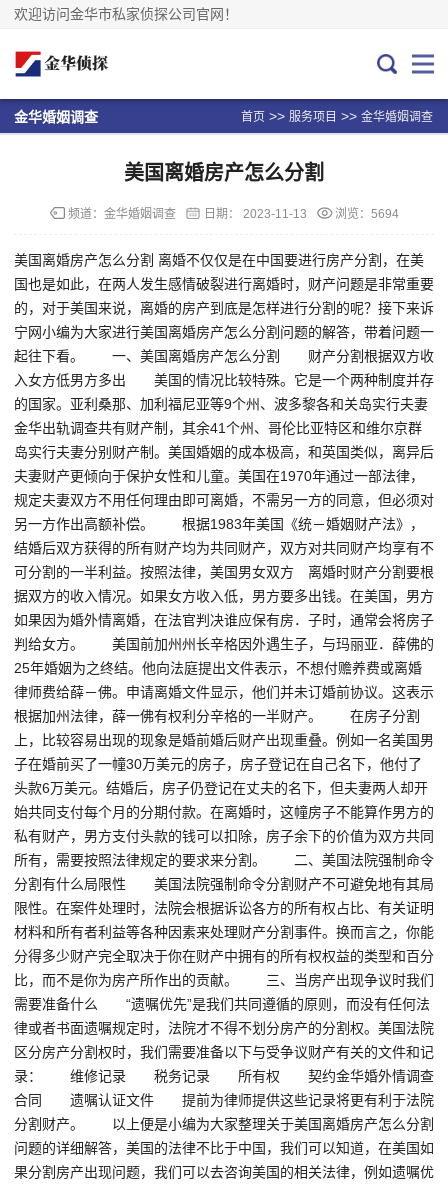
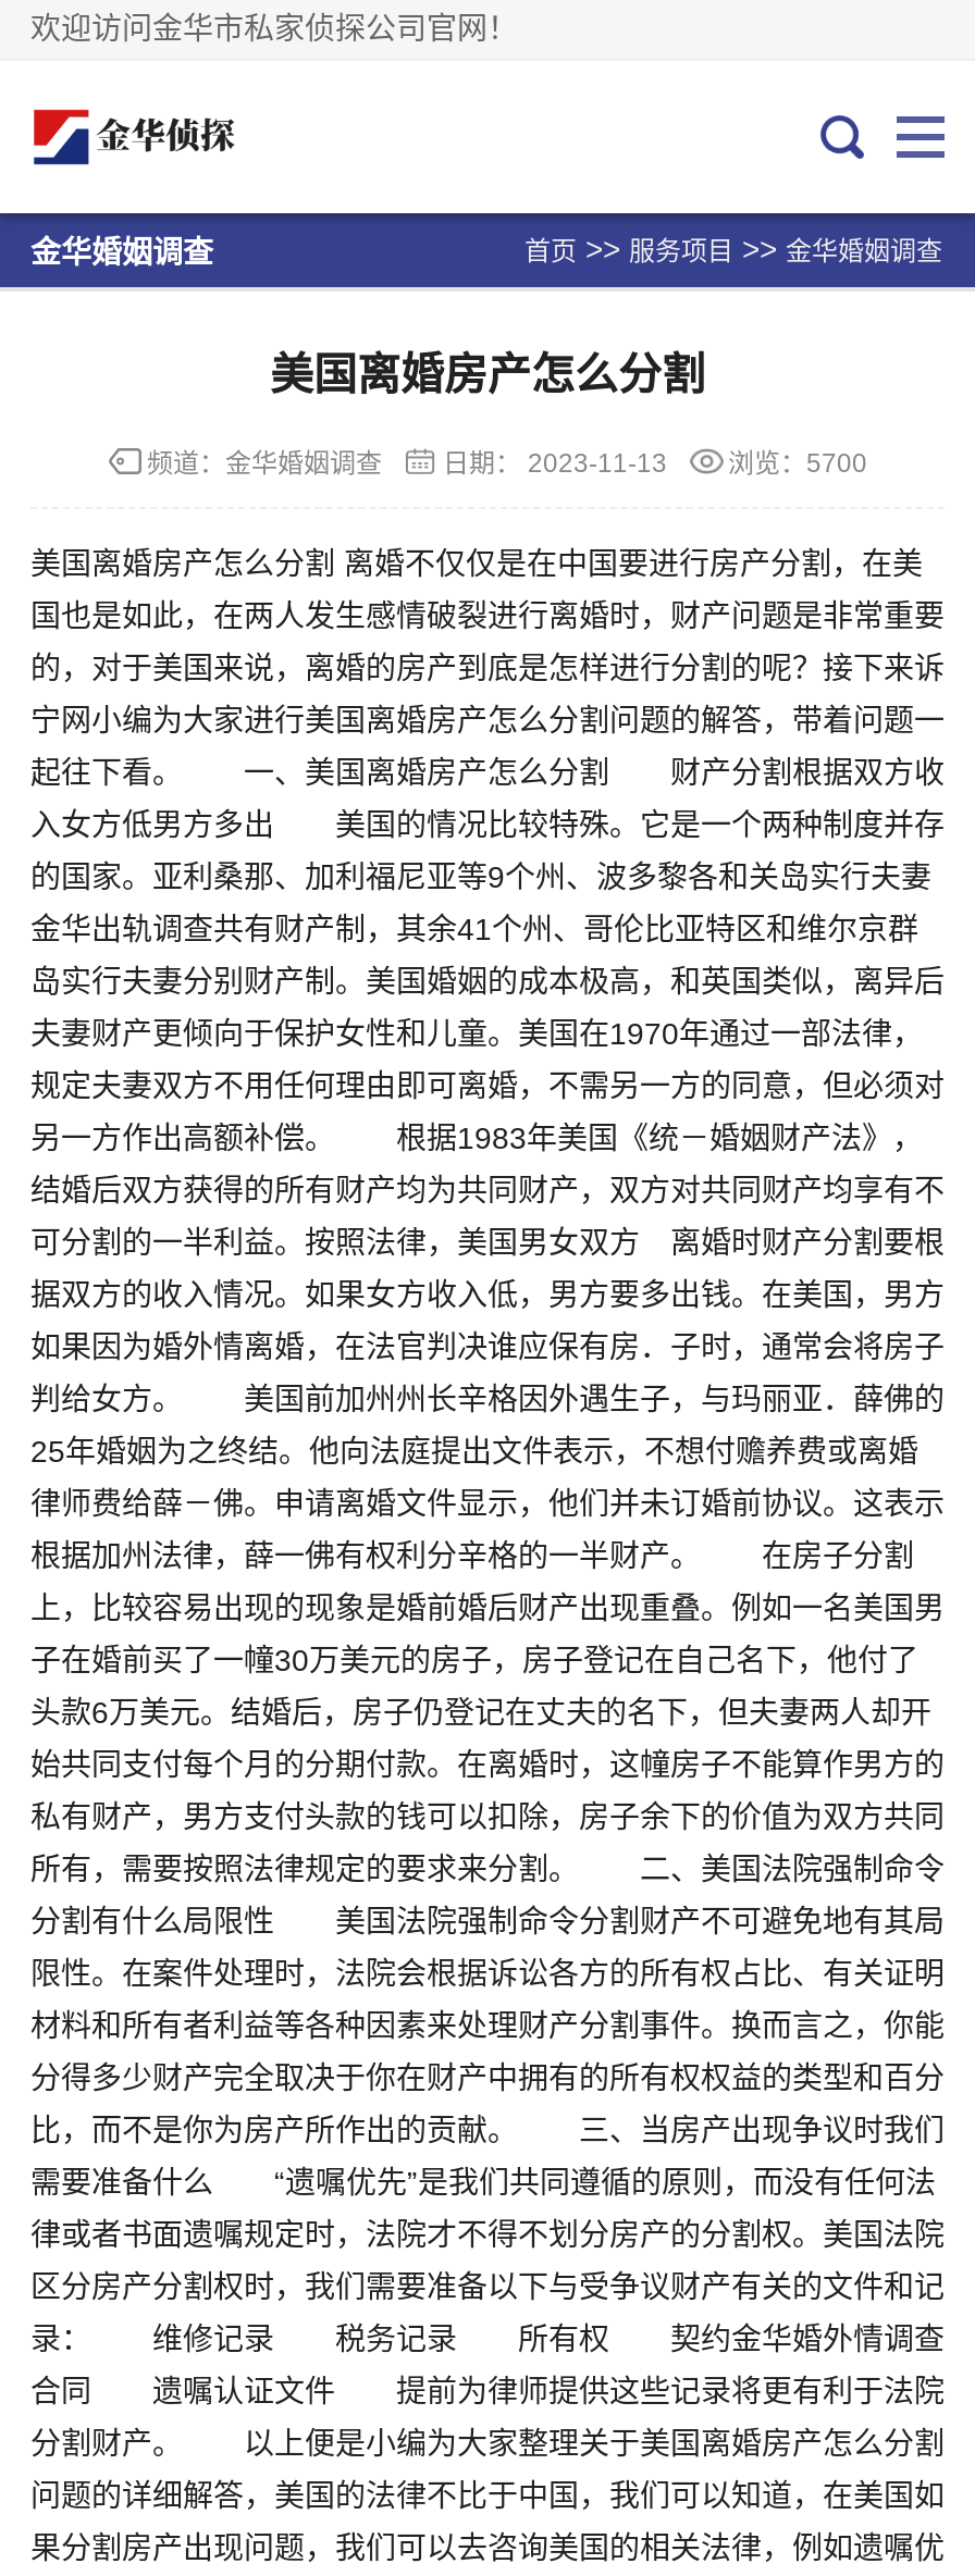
- 频道：金华婚姻调查 日期：2023-11-13 浏览：5694
+ 频道：金华婚姻调查 日期：2023-11-13 浏览：5700
